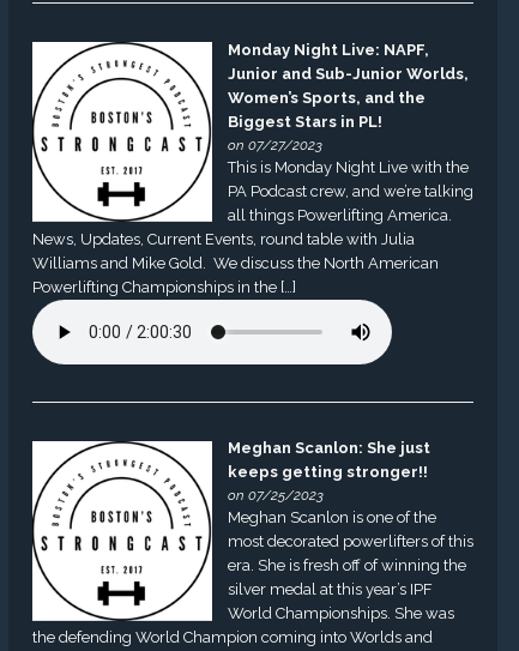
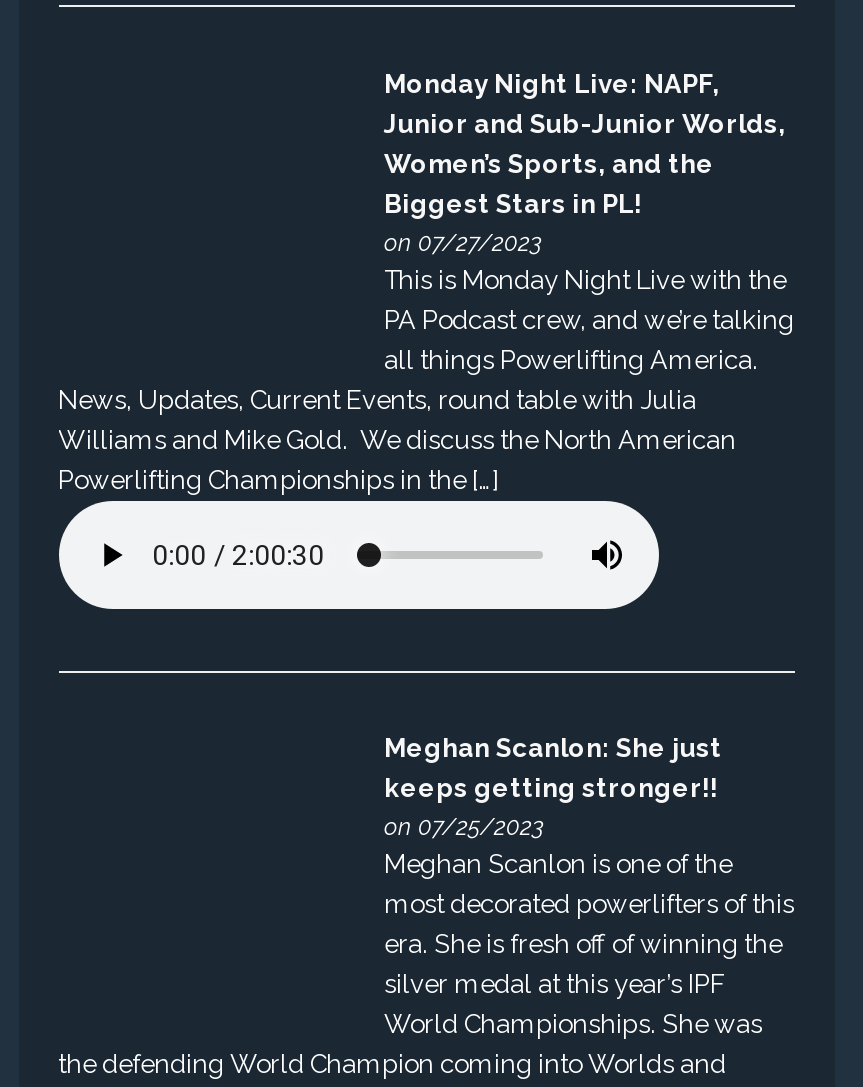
- [image]

- [image]
